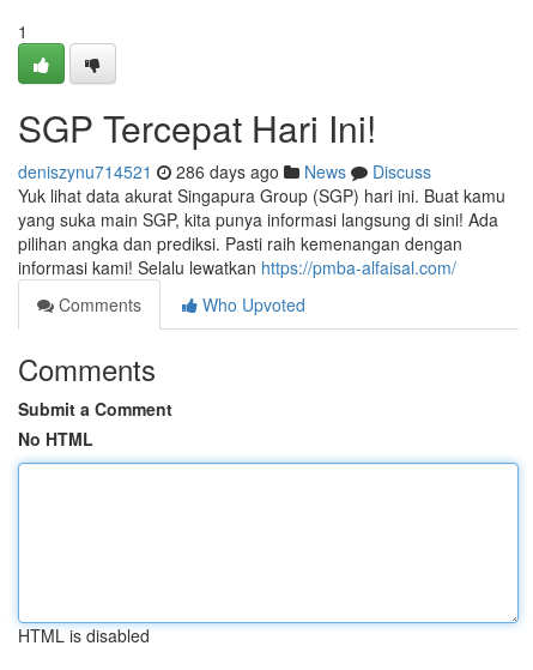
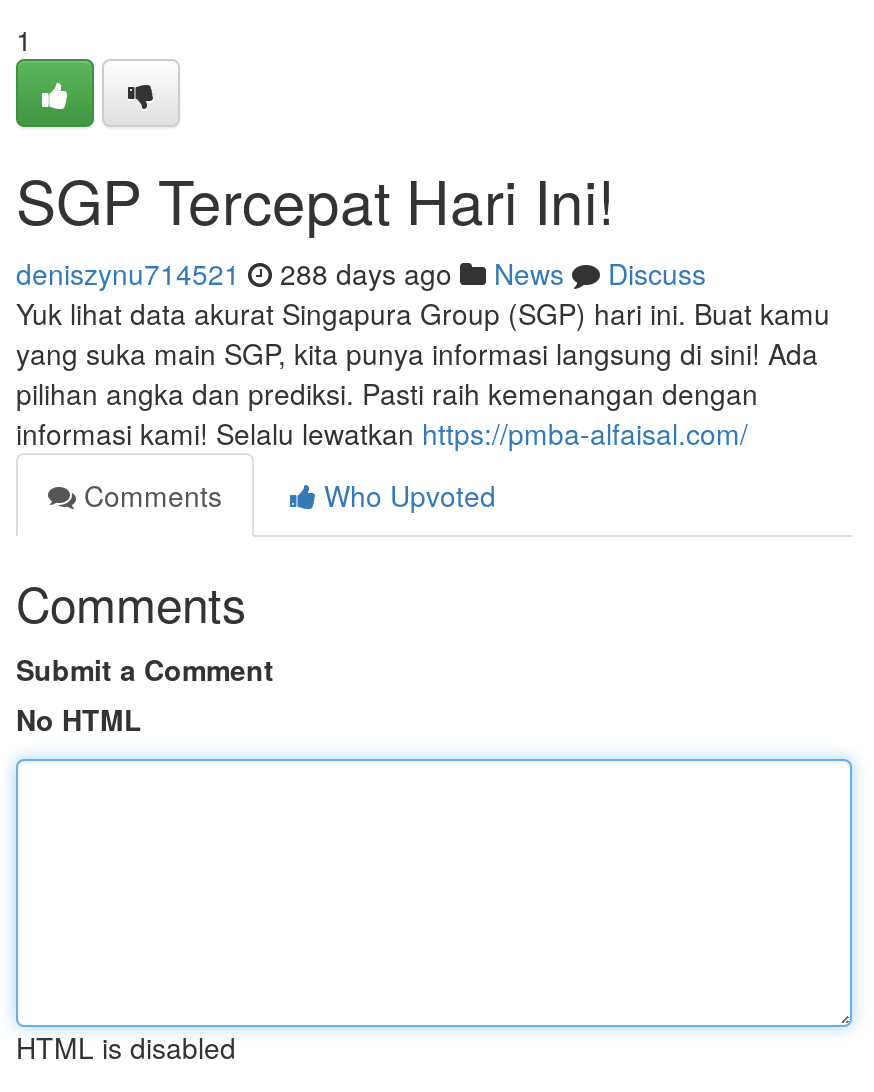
- deniszynu714521 286 days ago News Discuss
+ deniszynu714521 288 days ago News Discuss
